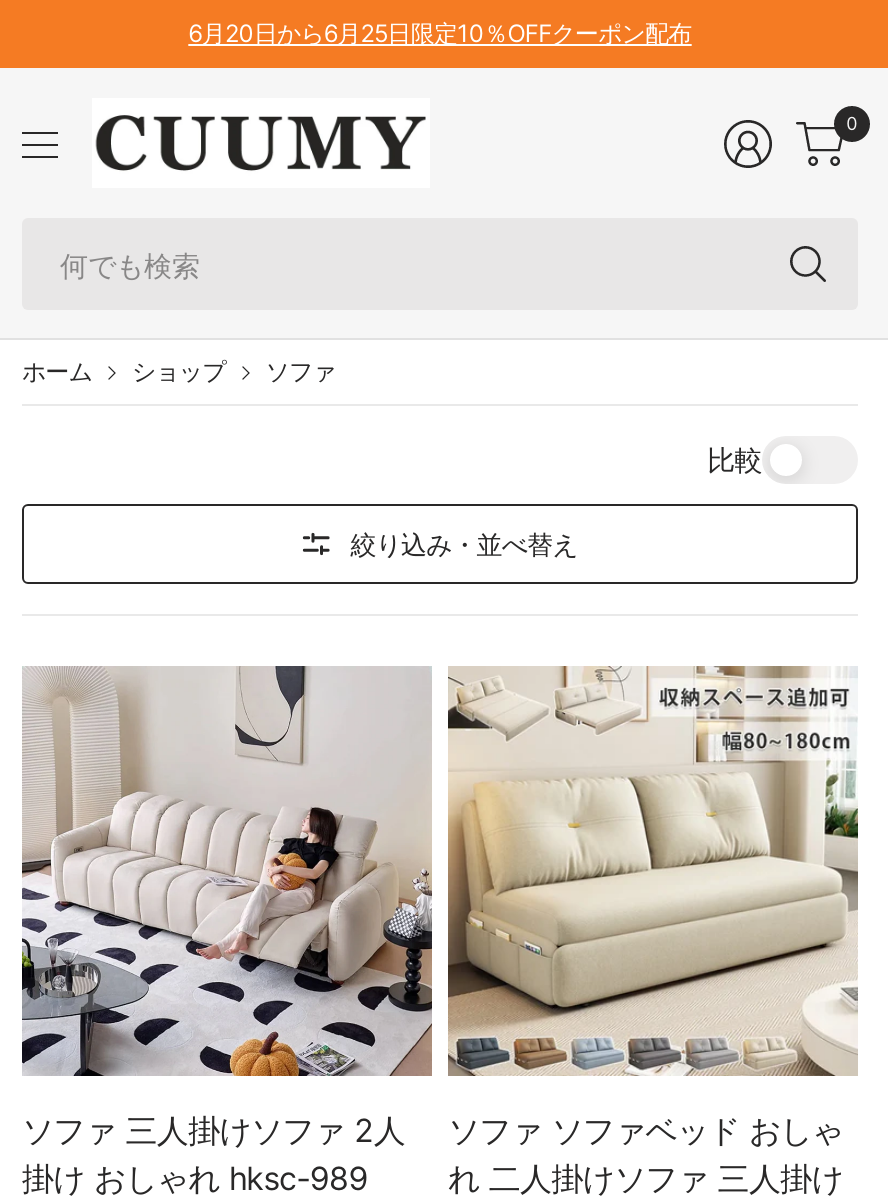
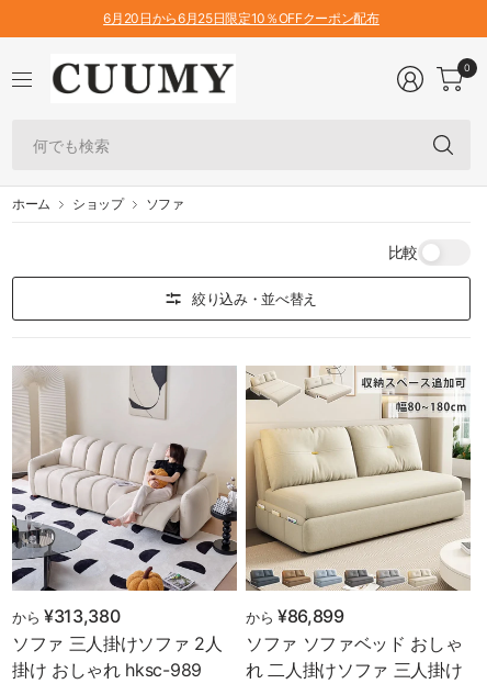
+ から¥313,380

+ から¥86,899
